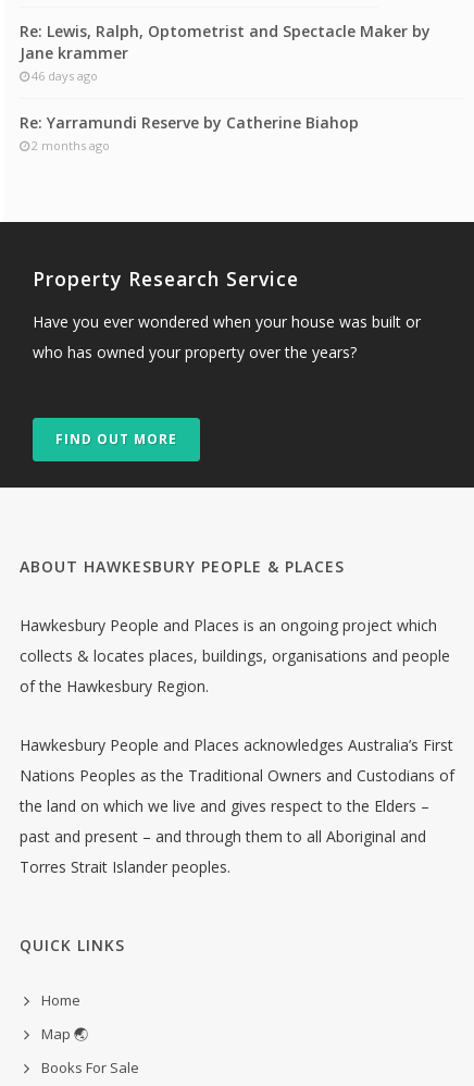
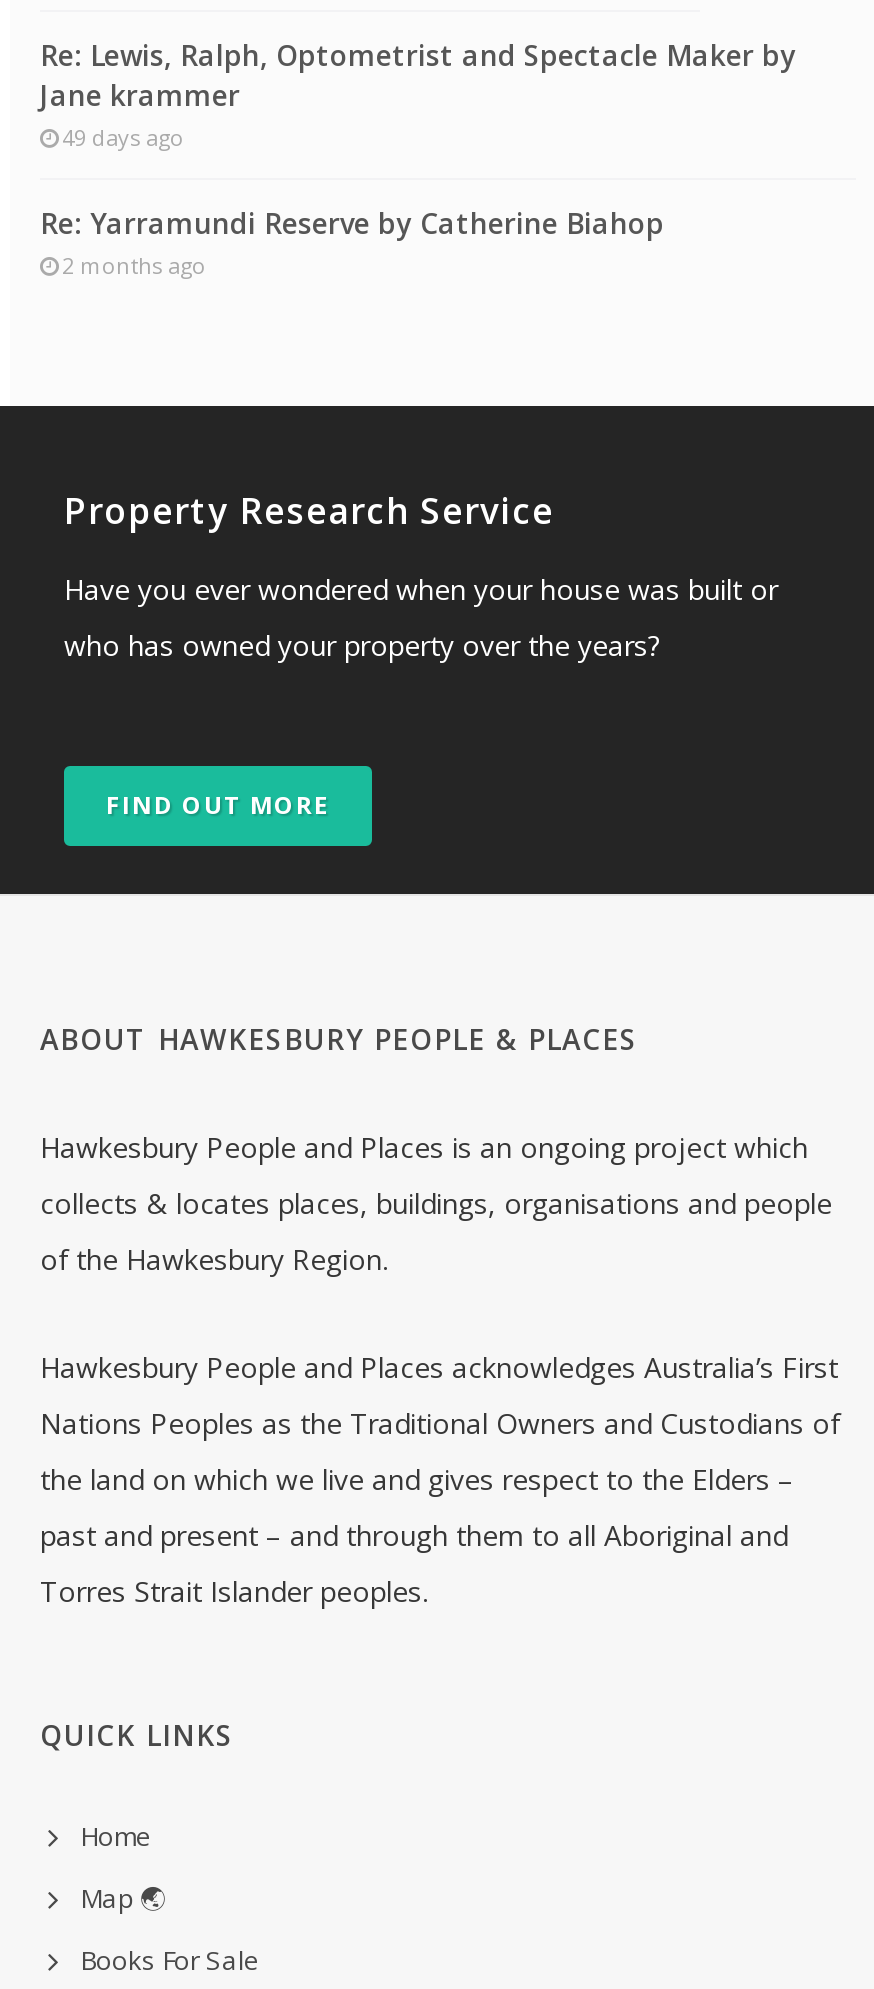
- 46 days ago
+ 49 days ago
